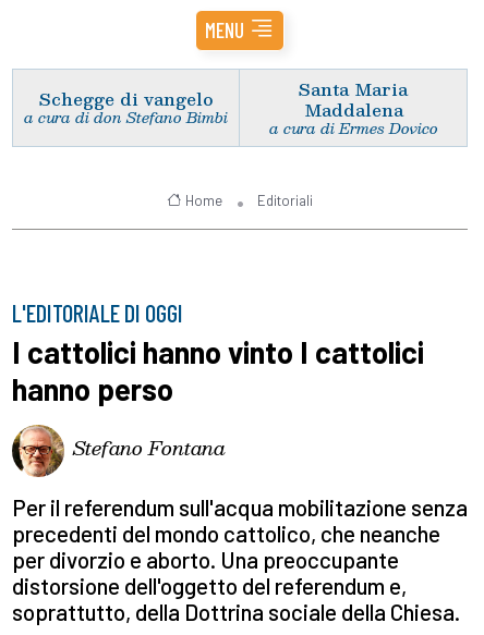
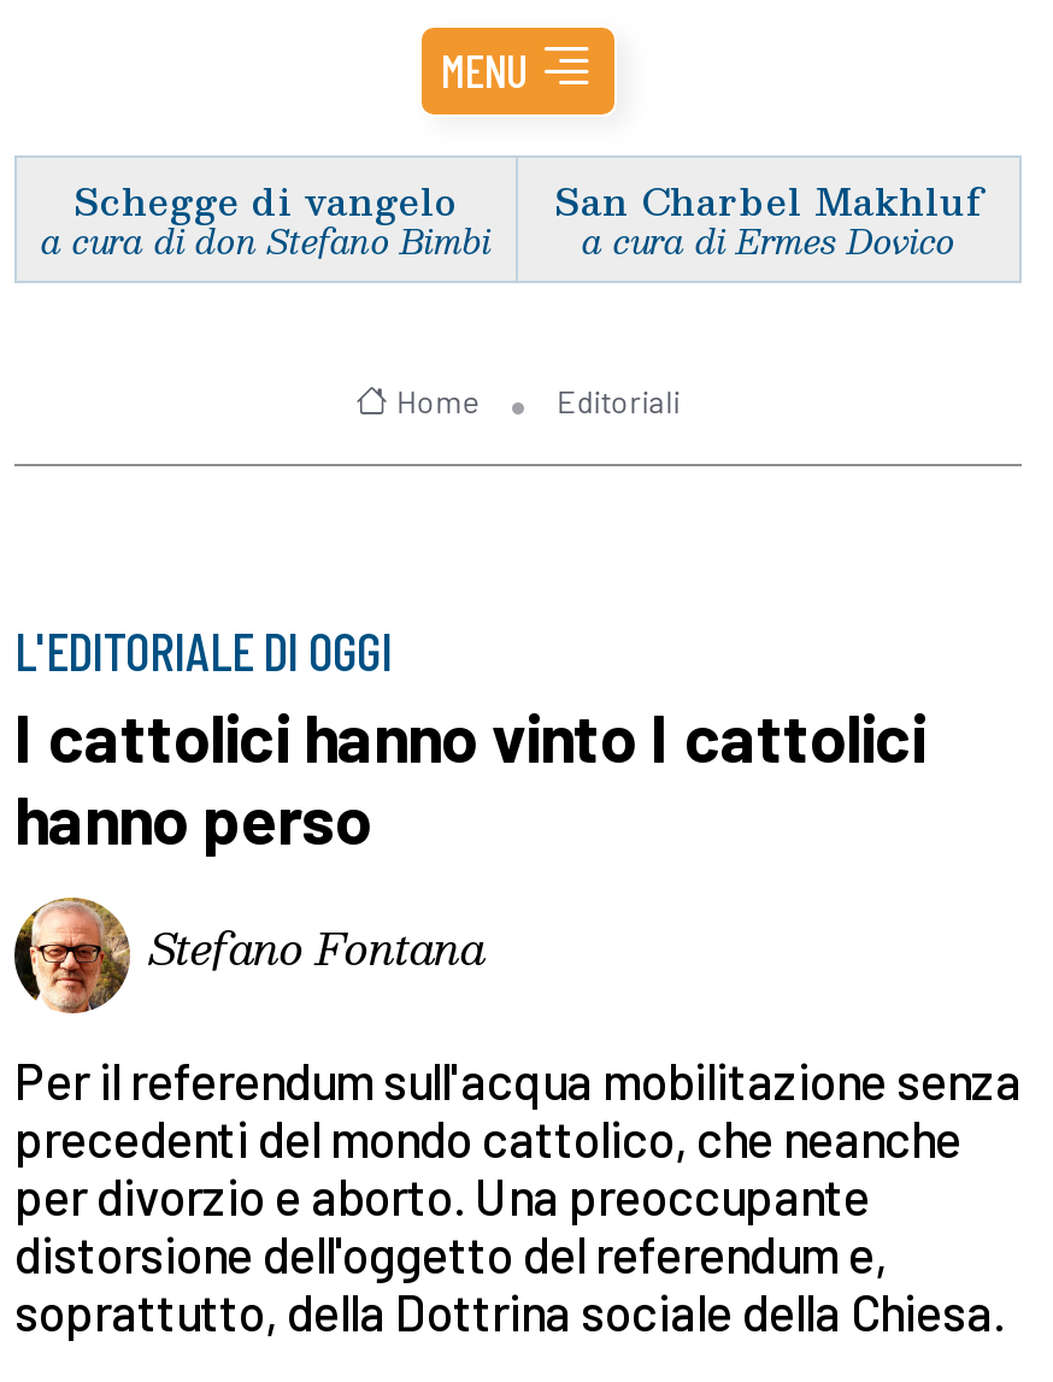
- Santa Maria
- Maddalena
+ San Charbel Makhluf
